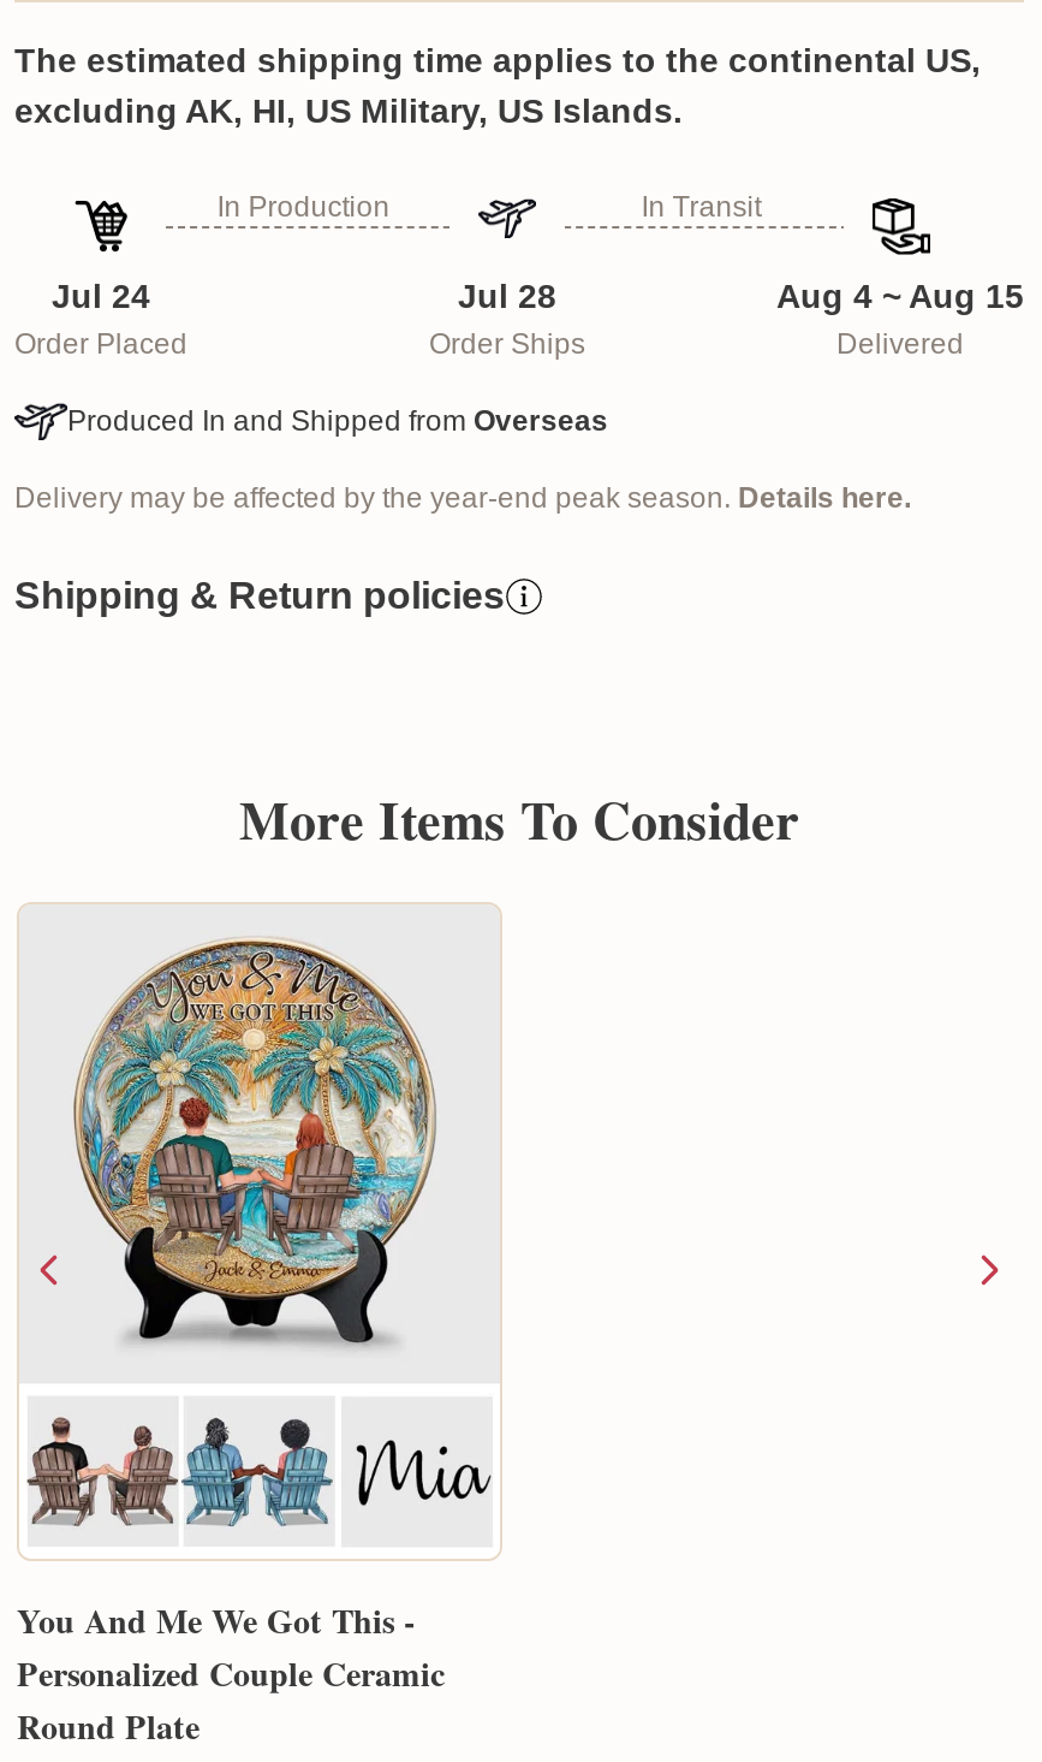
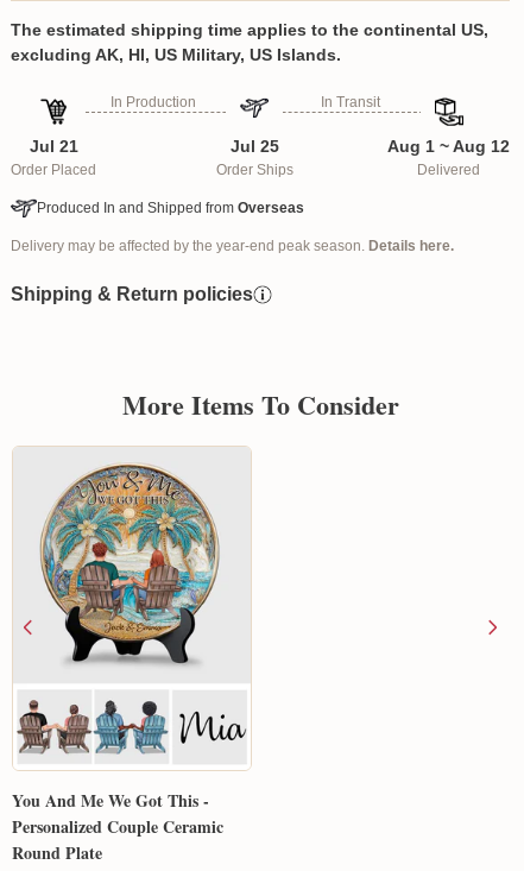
- Jul 24
+ Jul 21

- Jul 28
+ Jul 25

- Aug 4 ~ Aug 15
+ Aug 1 ~ Aug 12
